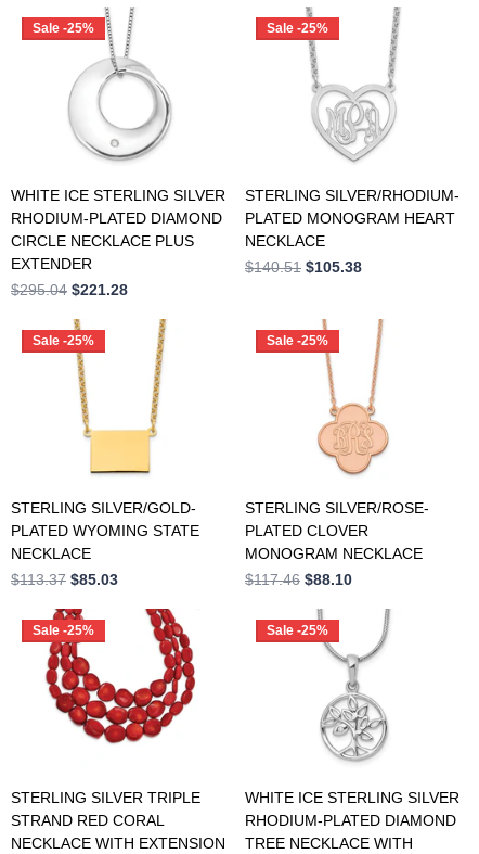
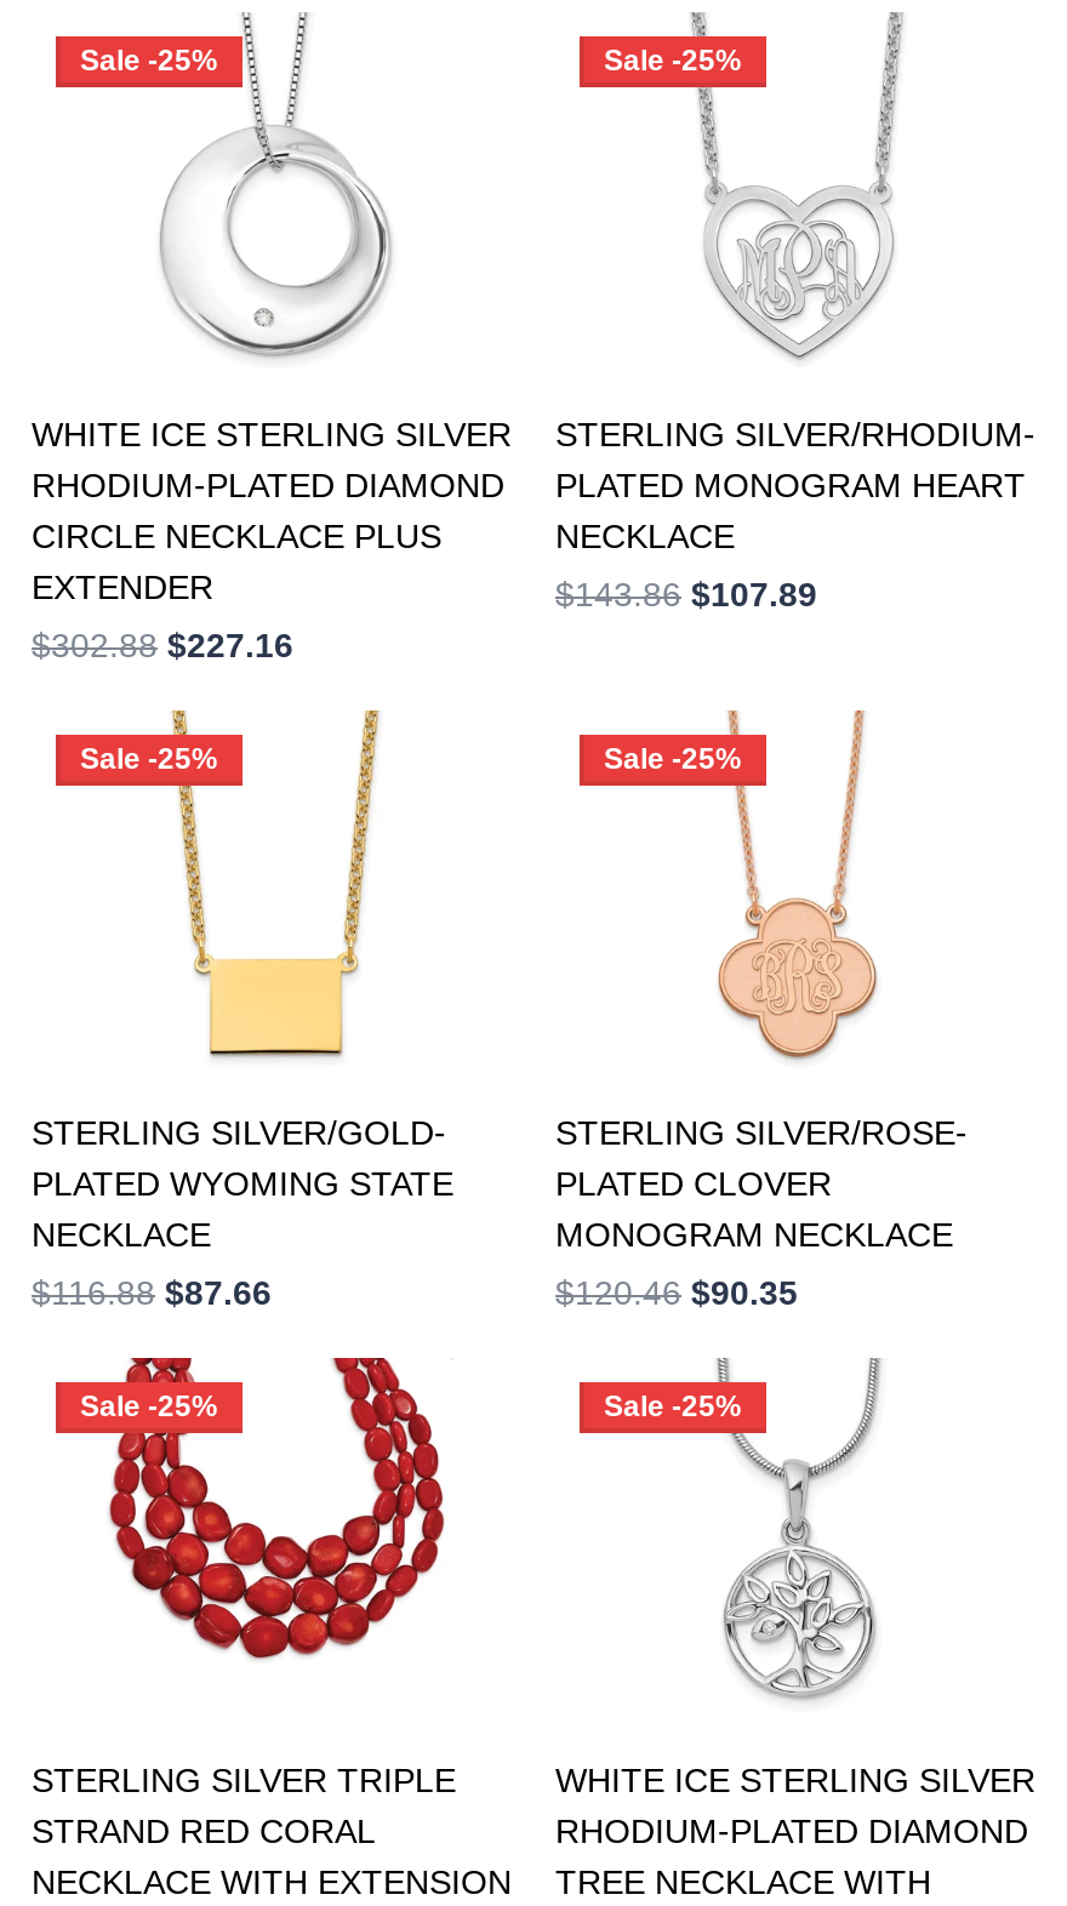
- $140.51 $105.38
+ $143.86 $107.89

- $295.04 $221.28
+ $302.88 $227.16

- $113.37 $85.03
+ $116.88 $87.66

- $117.46 $88.10
+ $120.46 $90.35
